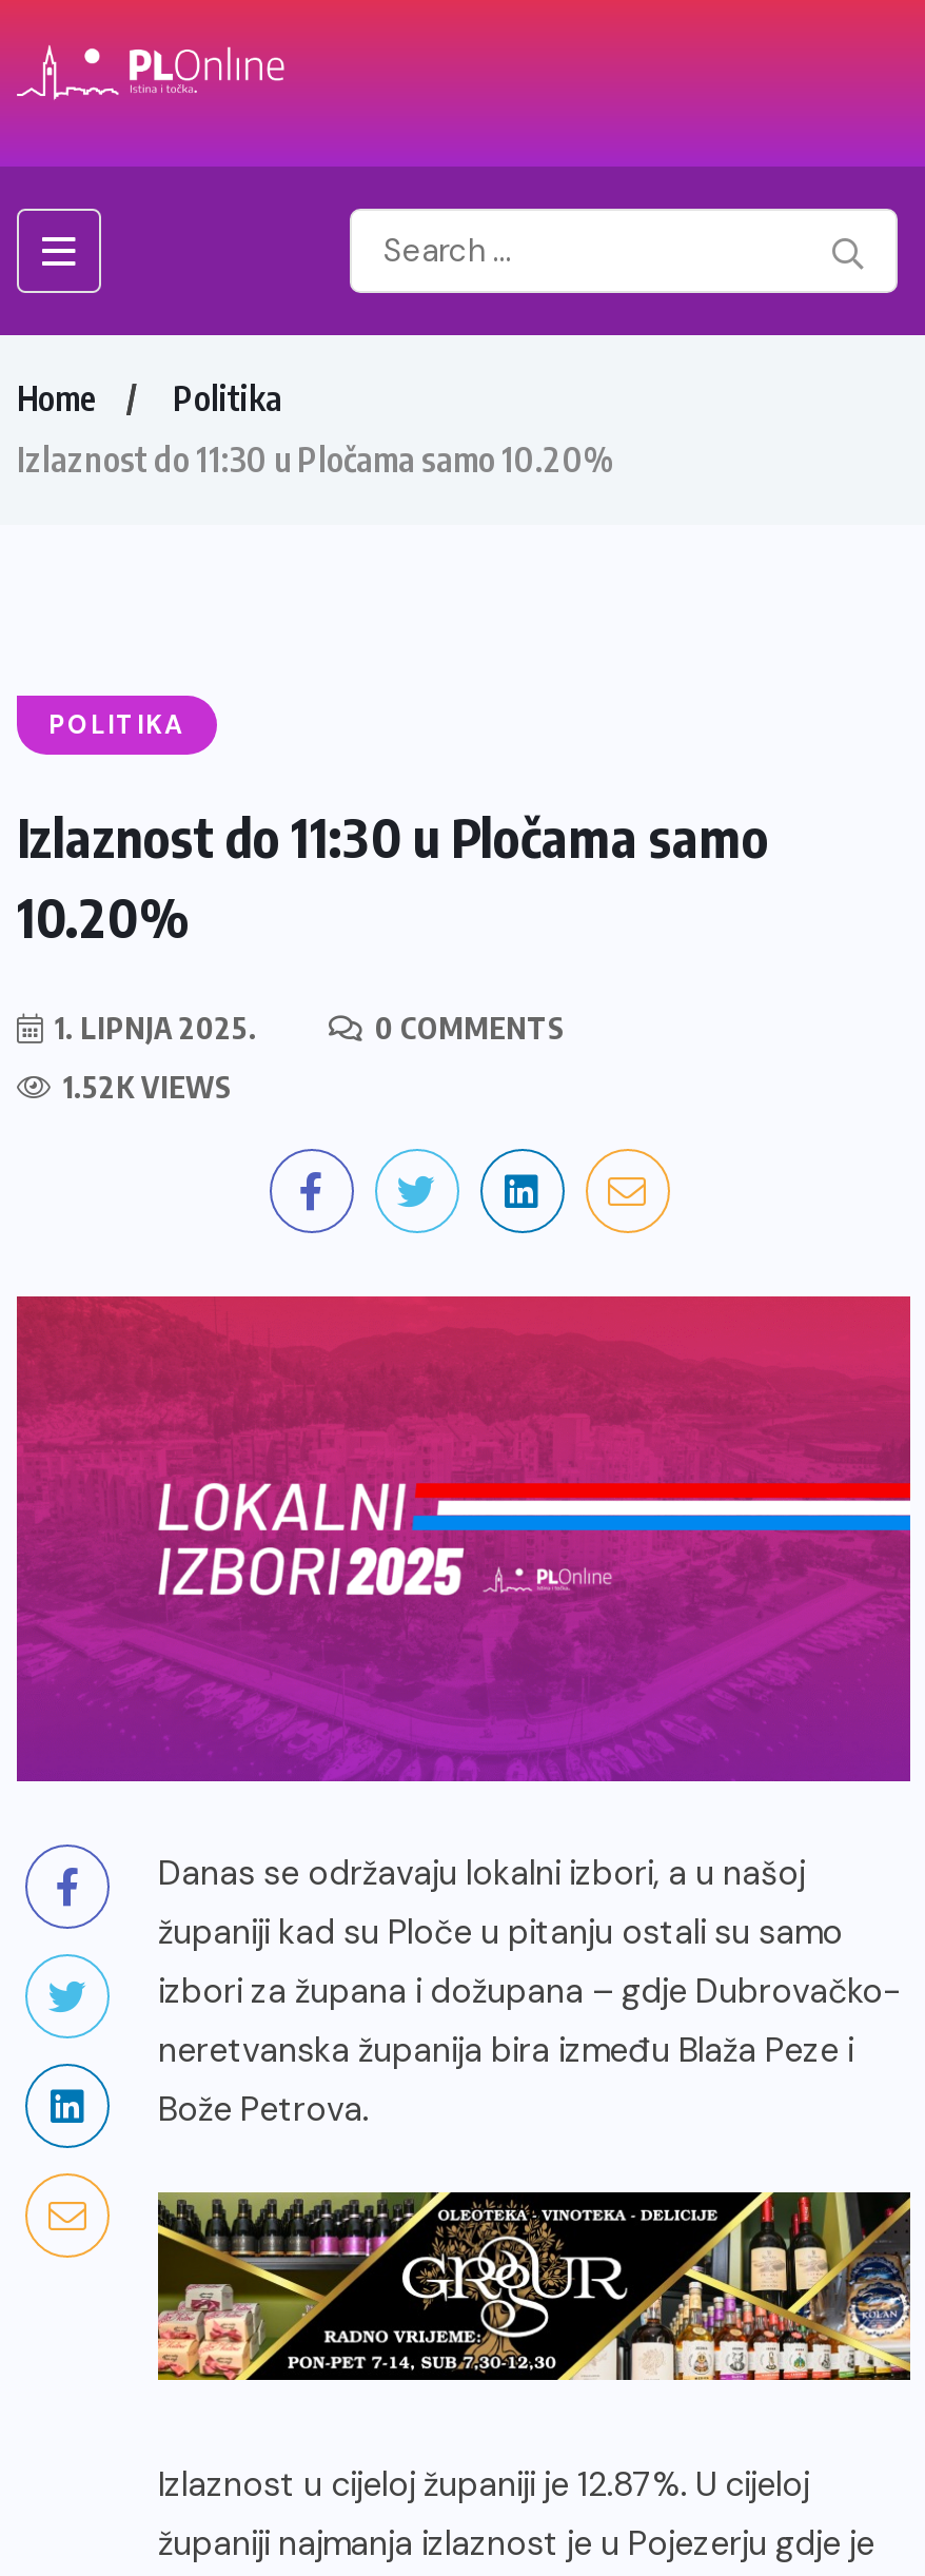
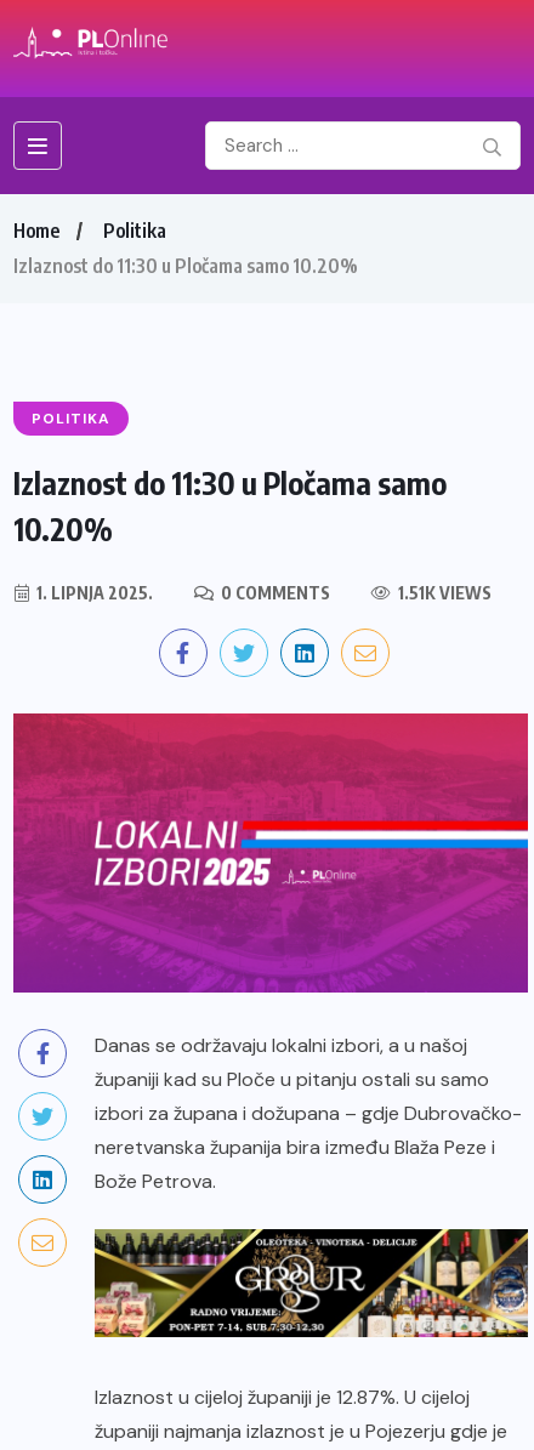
- 1.52K VIEWS
+ 1.51K VIEWS
